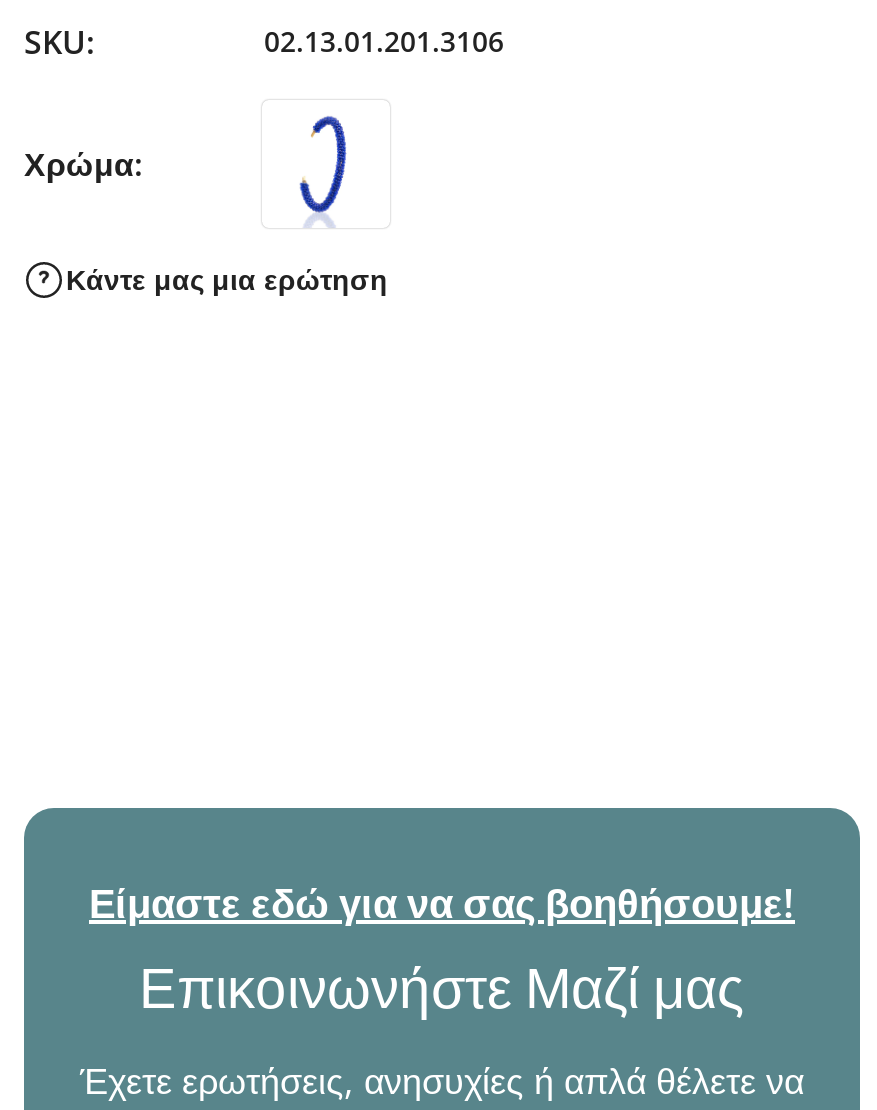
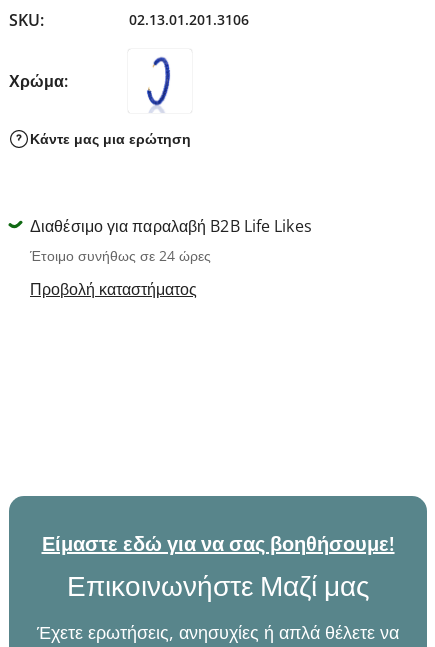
+ Διαθέσιμο για παραλαβή B2B Life Likes
+ Έτοιμο συνήθως σε 24 ώρες
+ Προβολή καταστήματος
